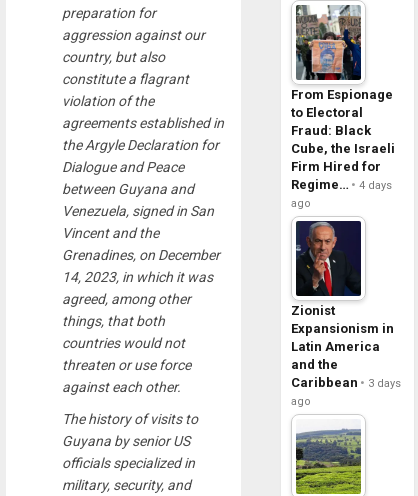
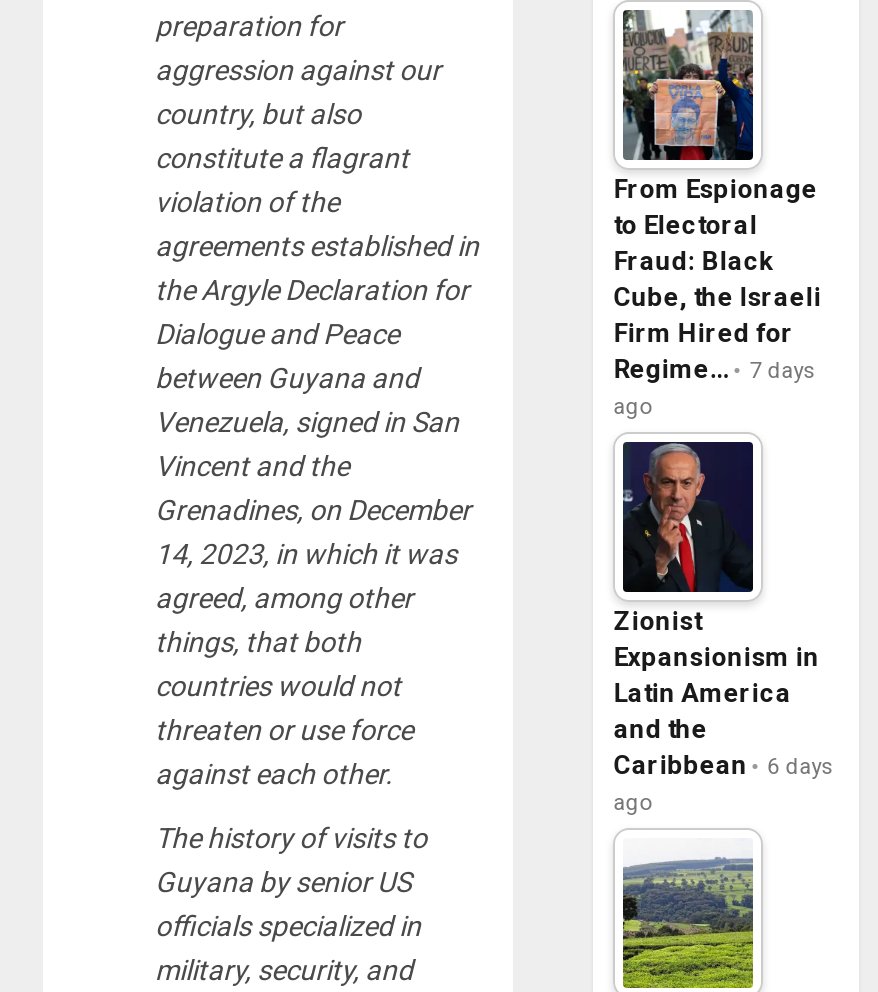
- Regime… 4 days
+ Regime… 7 days

- Caribbean 3 days
+ Caribbean 6 days
